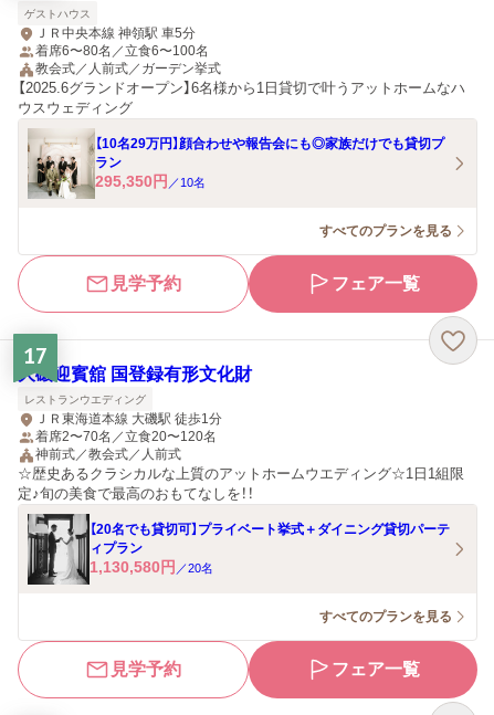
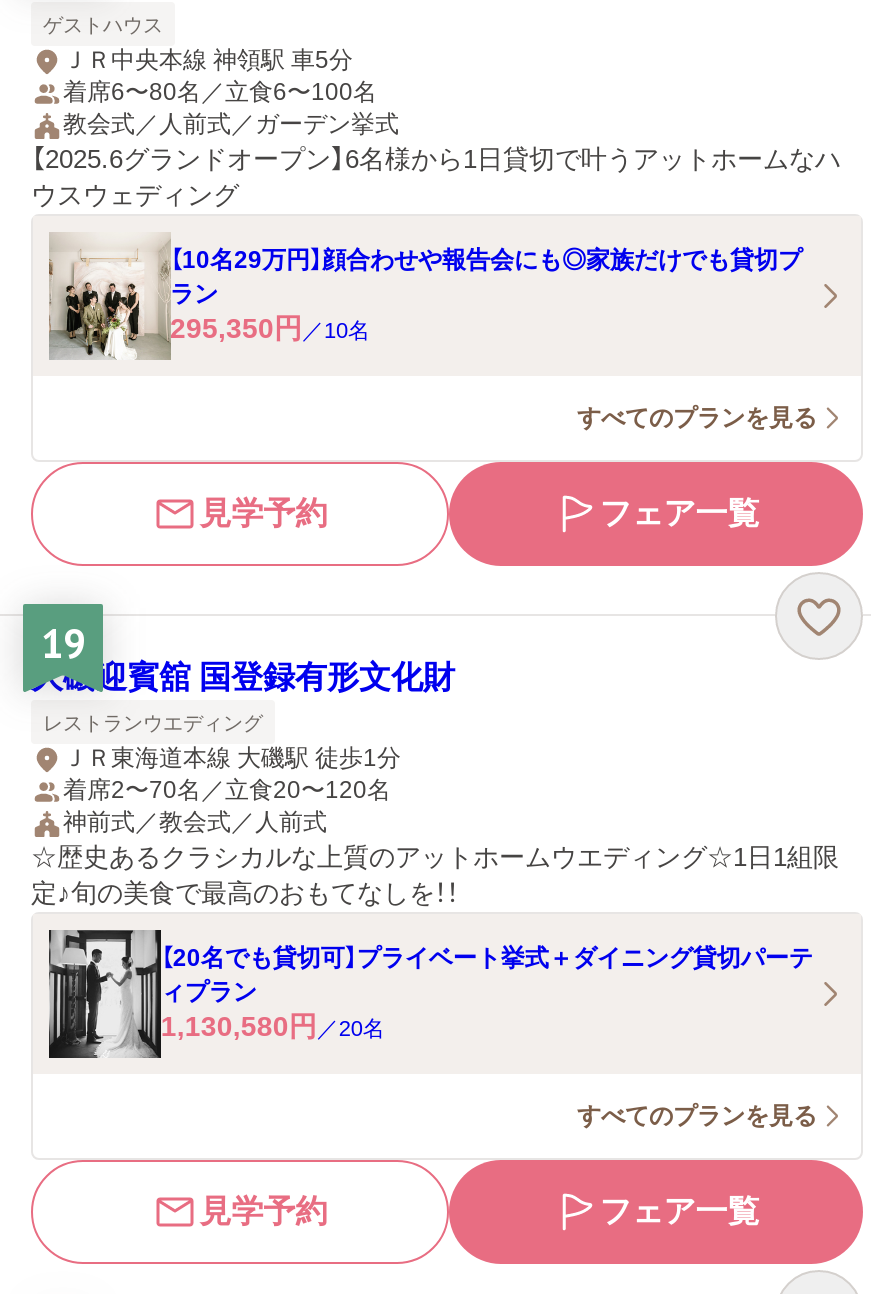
- 17
+ 19
